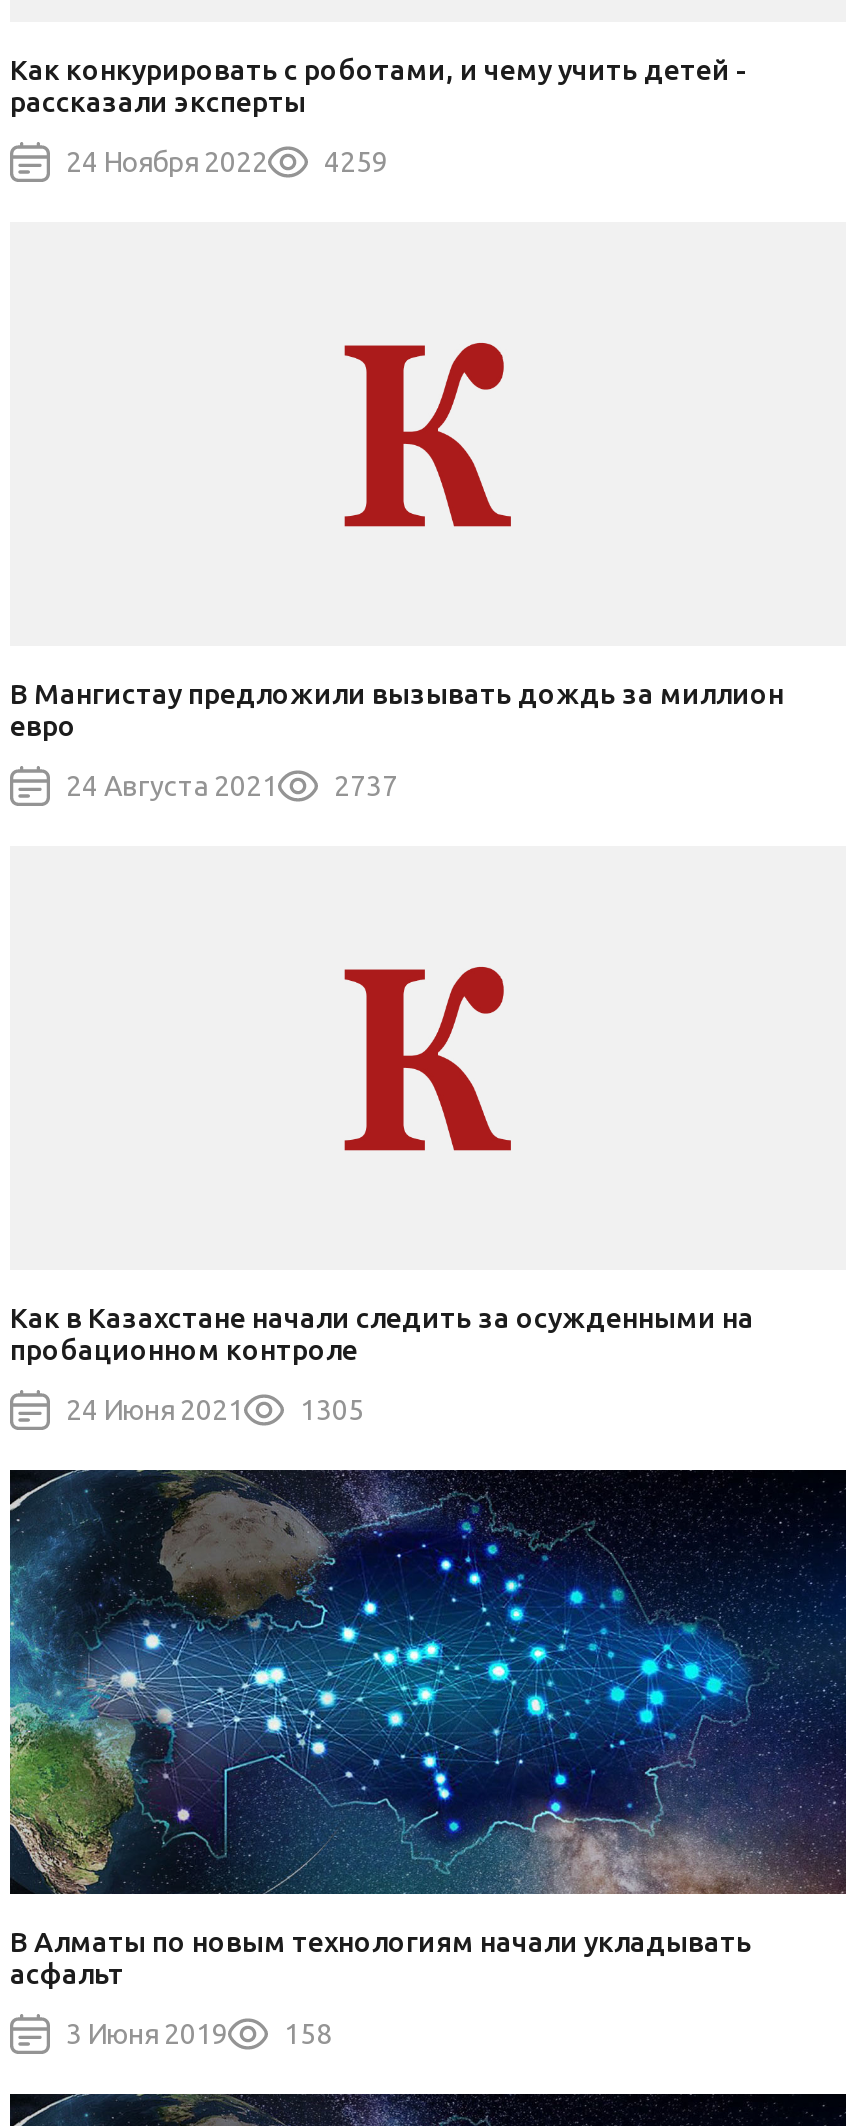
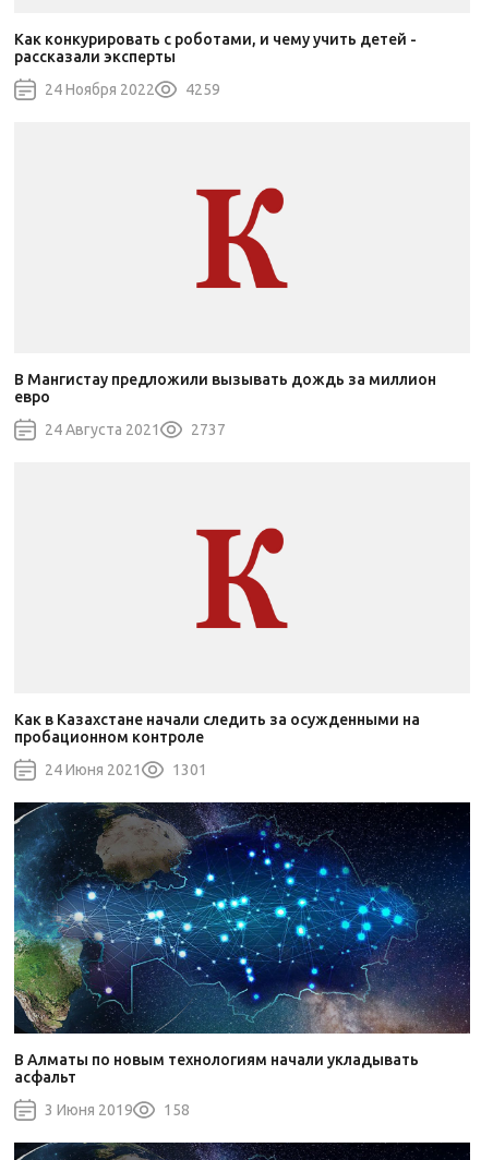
- 24 Июня 2021 1305
+ 24 Июня 2021 1301
